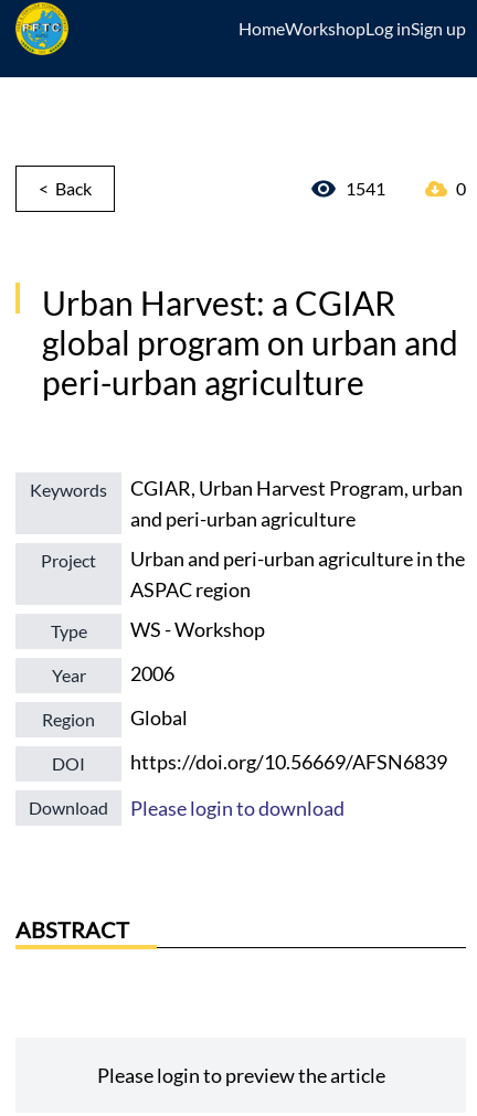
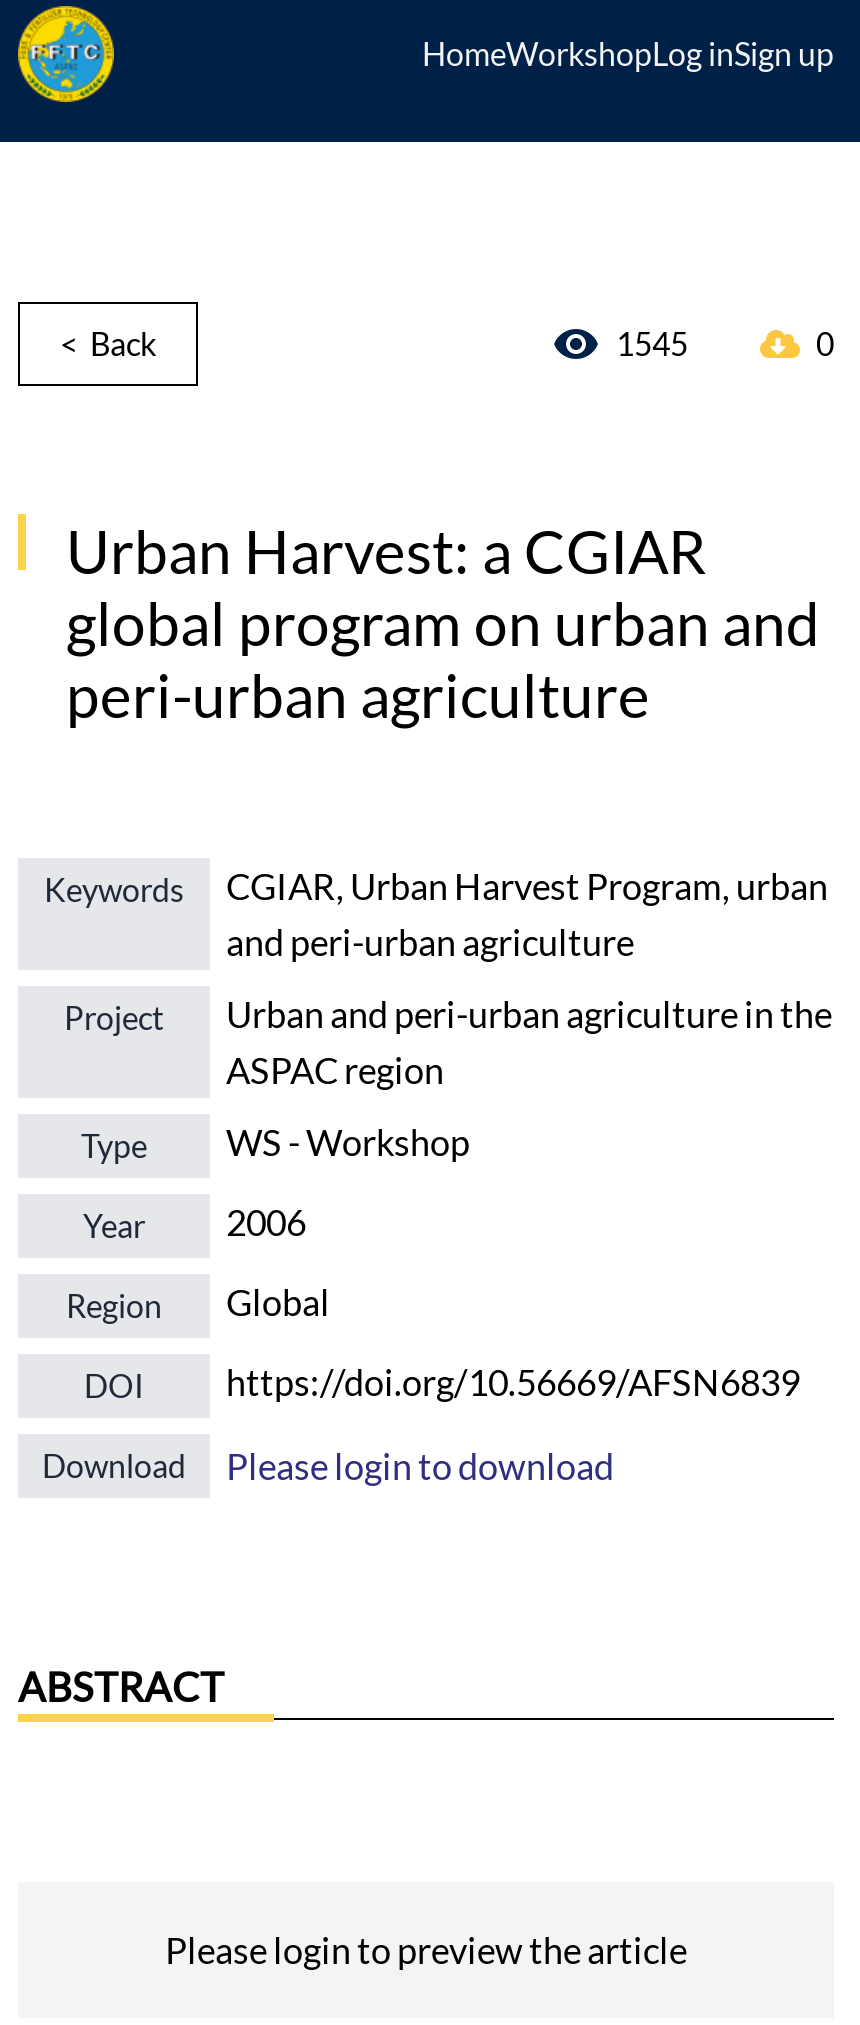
- 1541
+ 1545
